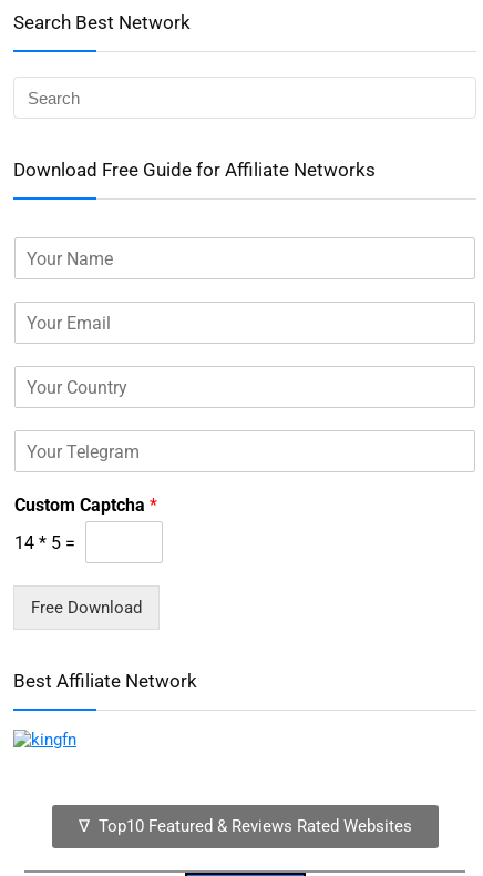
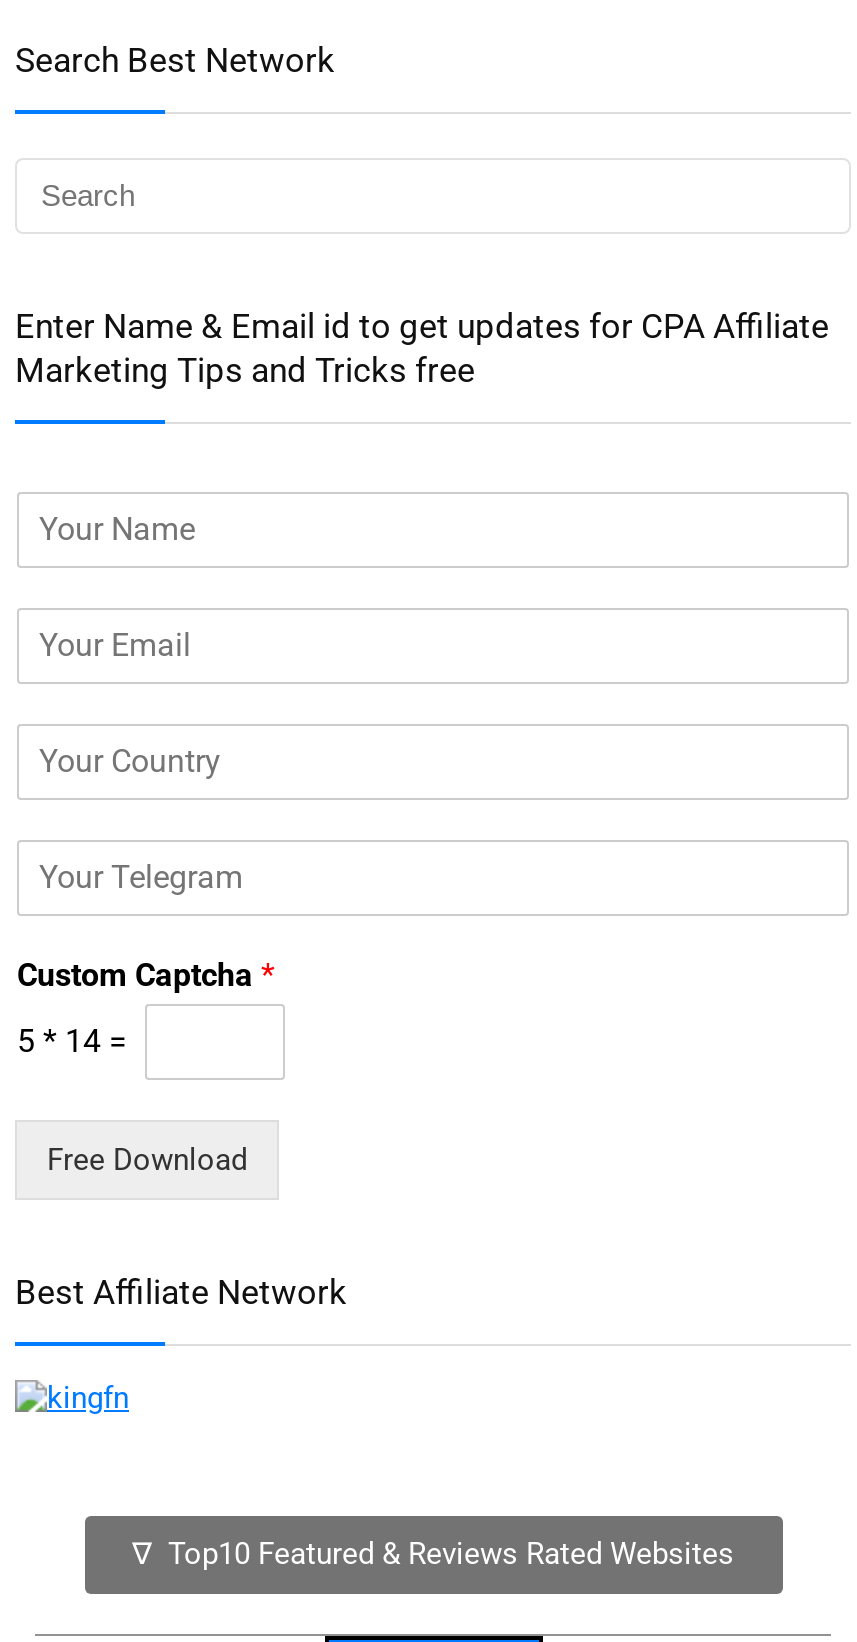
- Download Free Guide for Affiliate Networks
+ Enter Name & Email id to get updates for CPA Affiliate
+ Marketing Tips and Tricks free

- 14 * 5 =
+ 5 * 14 =
